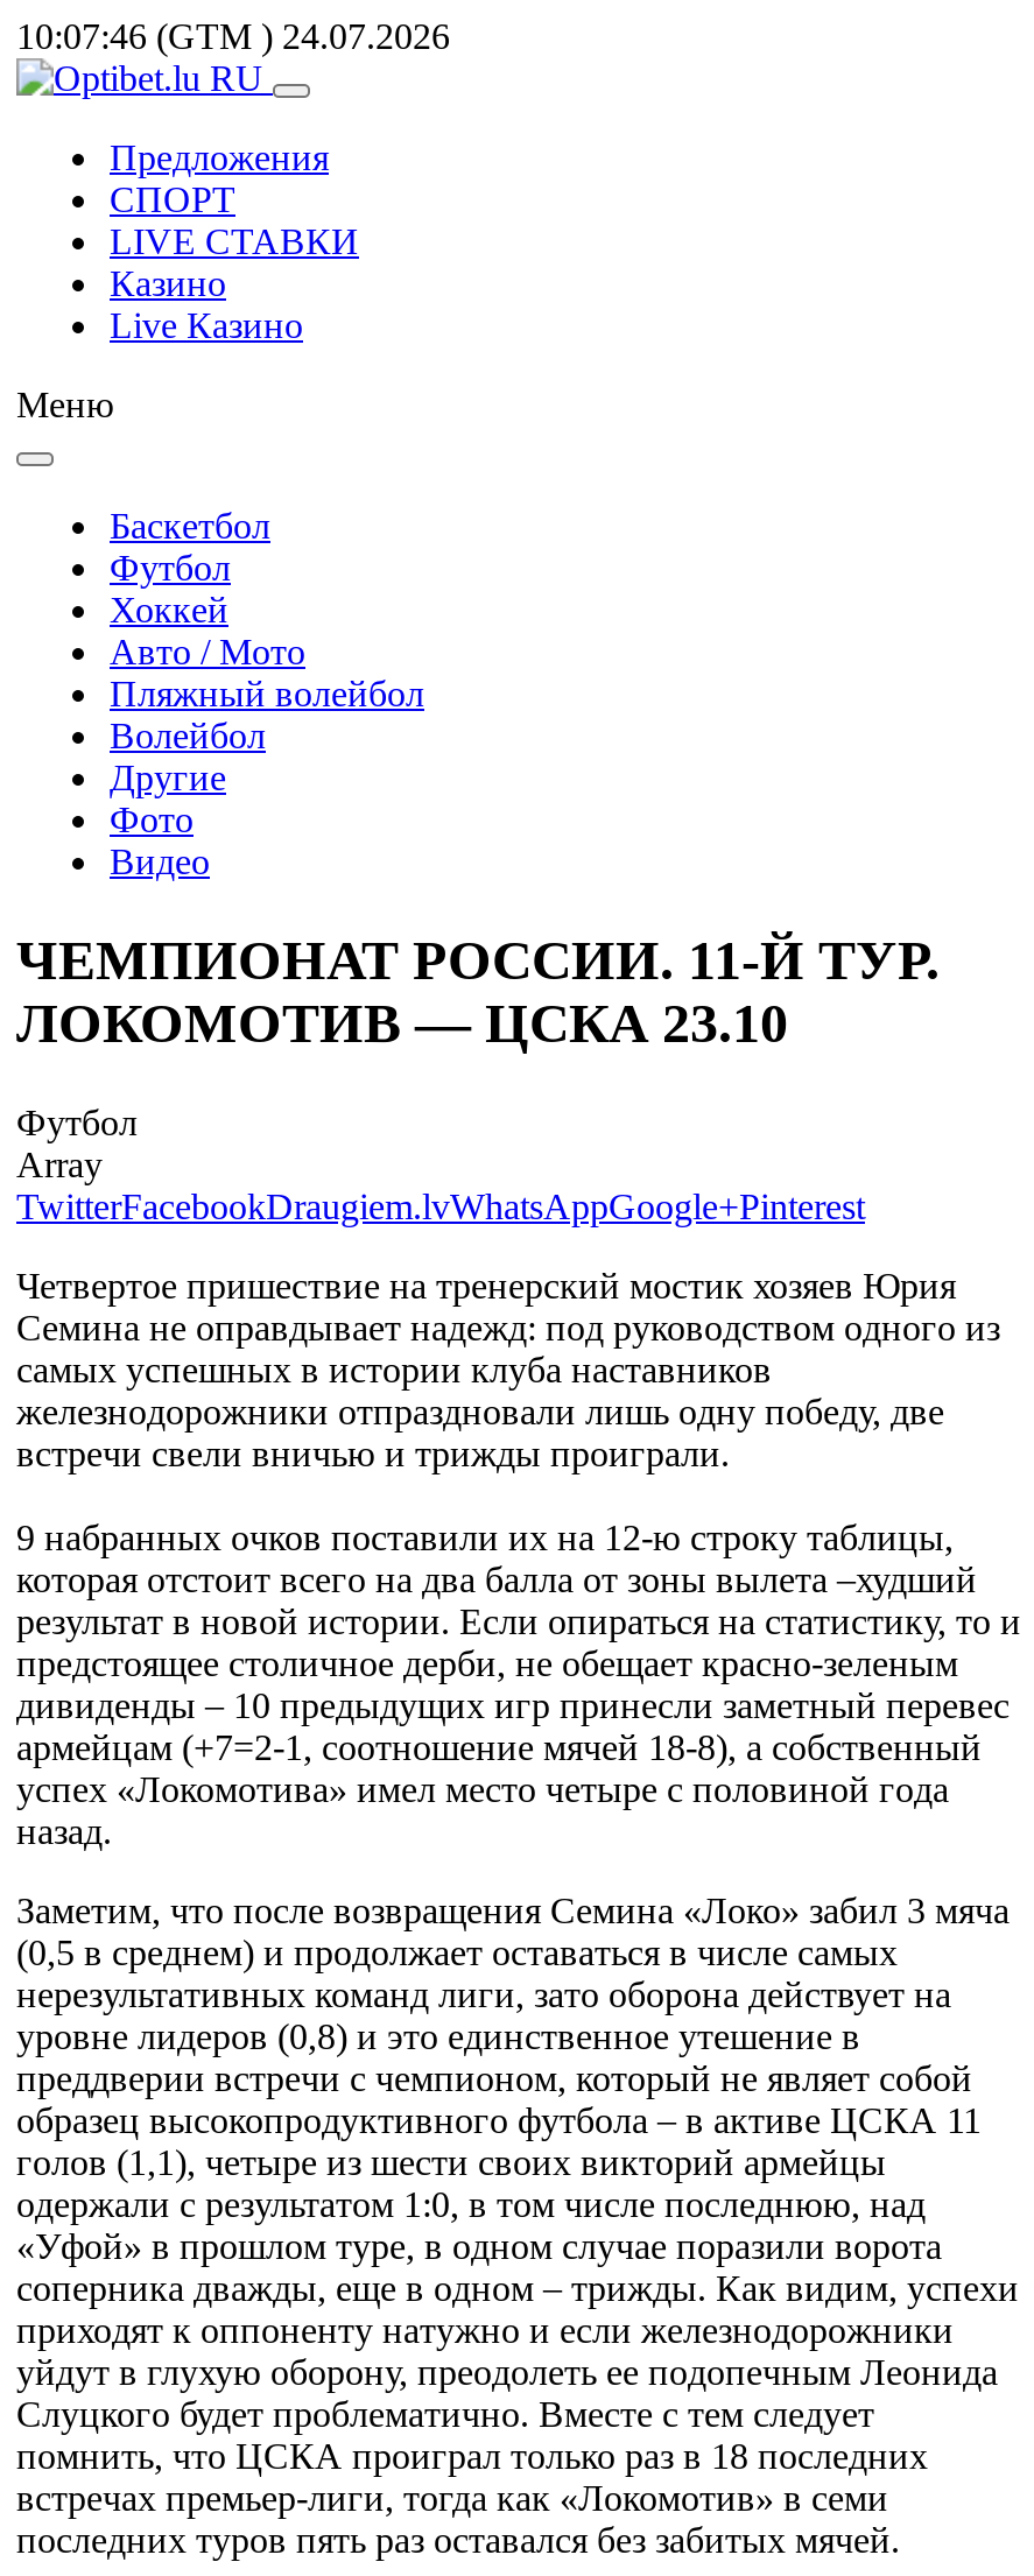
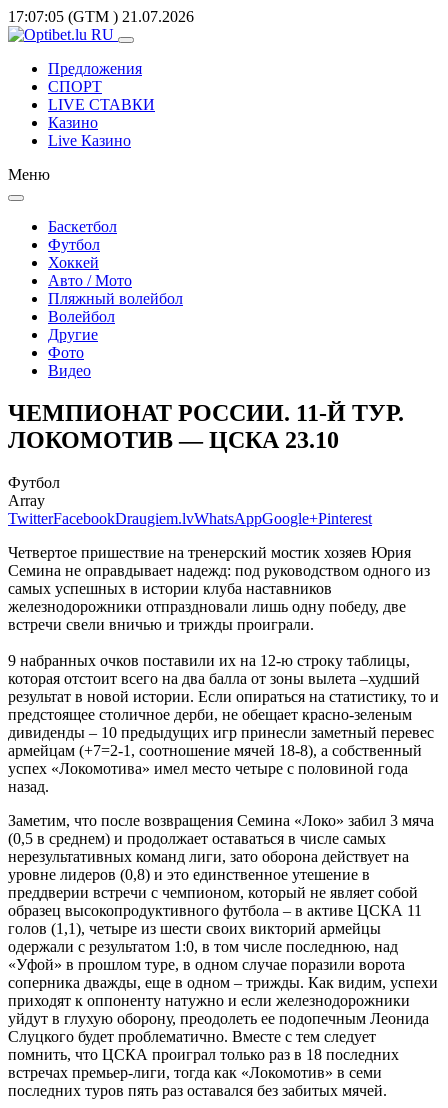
- 10:07:46 (GTM) 24.07.2026
+ 17:07:05 (GTM) 21.07.2026
